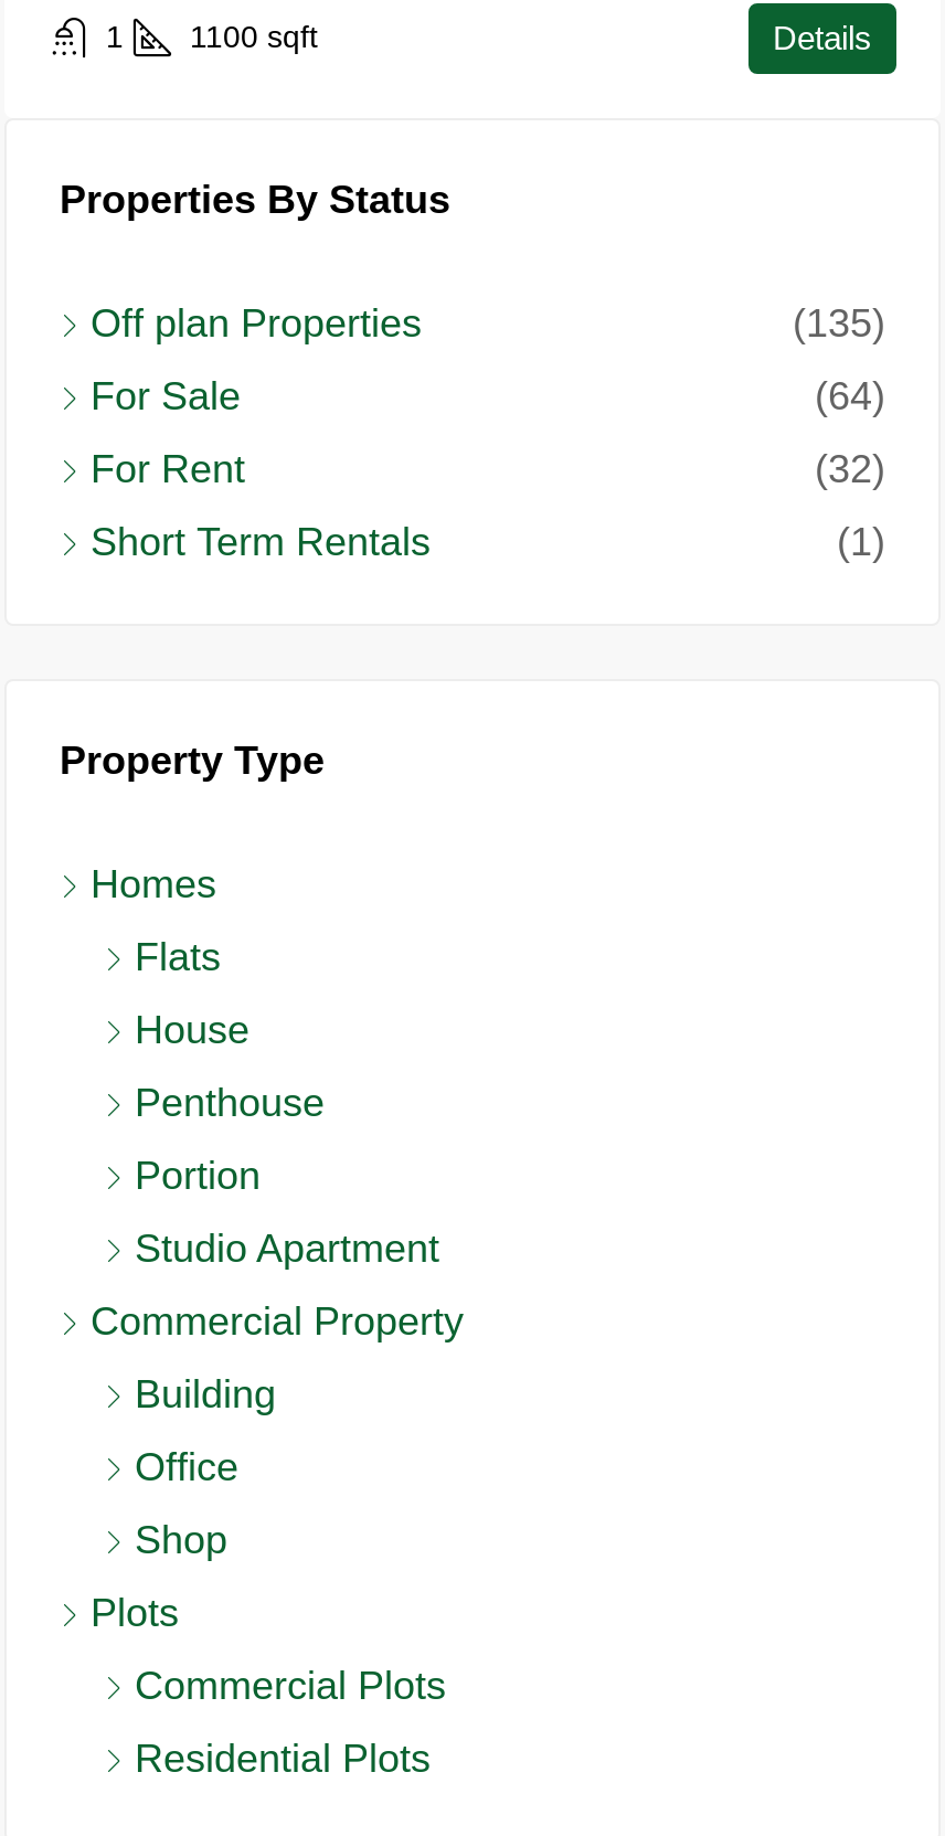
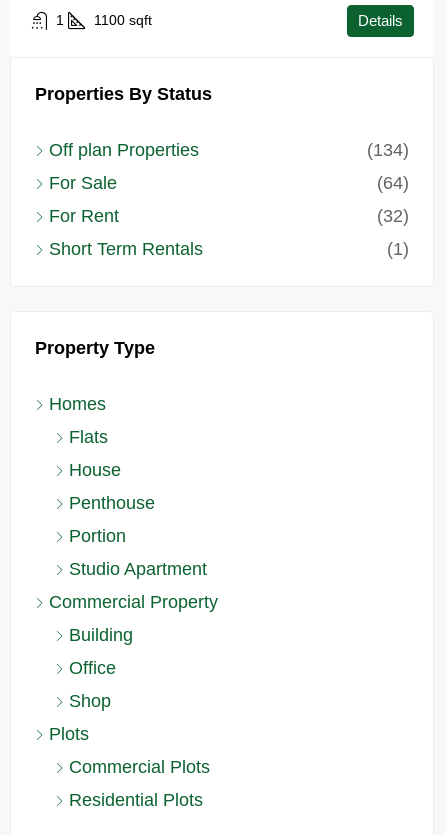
- (135)
+ (134)
